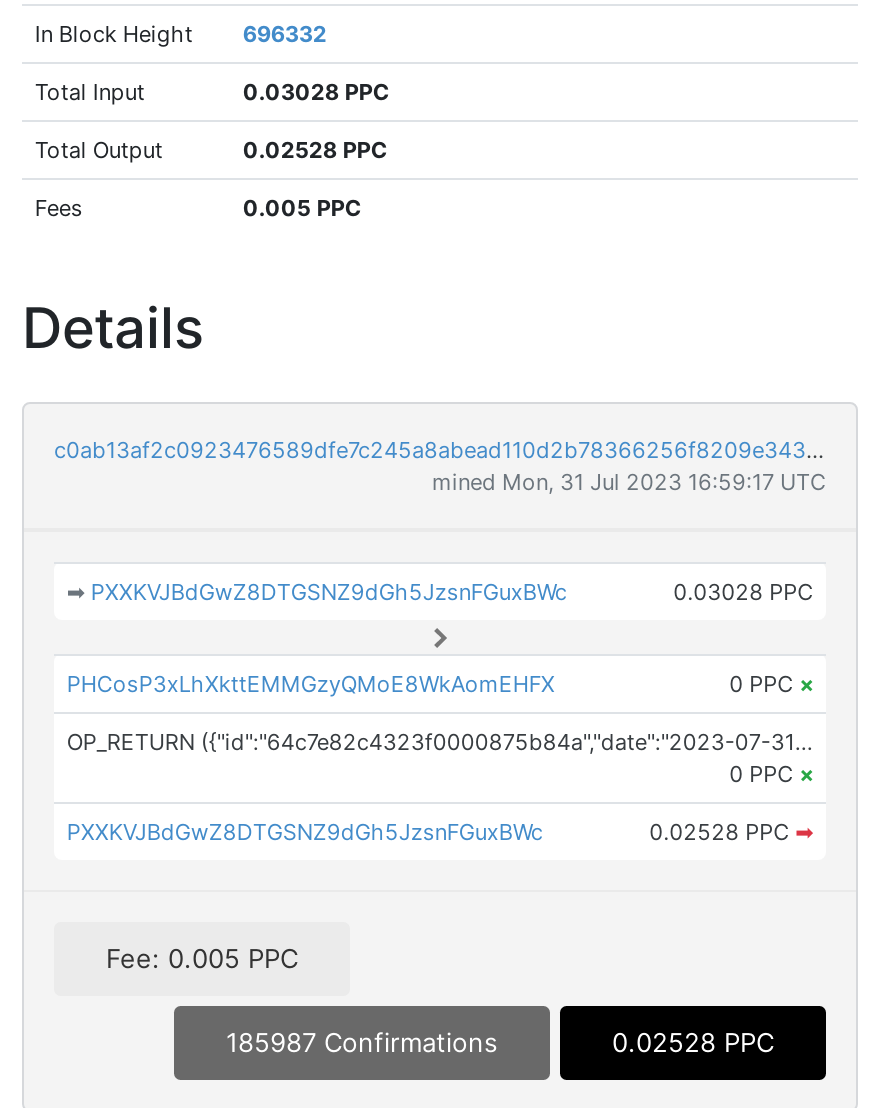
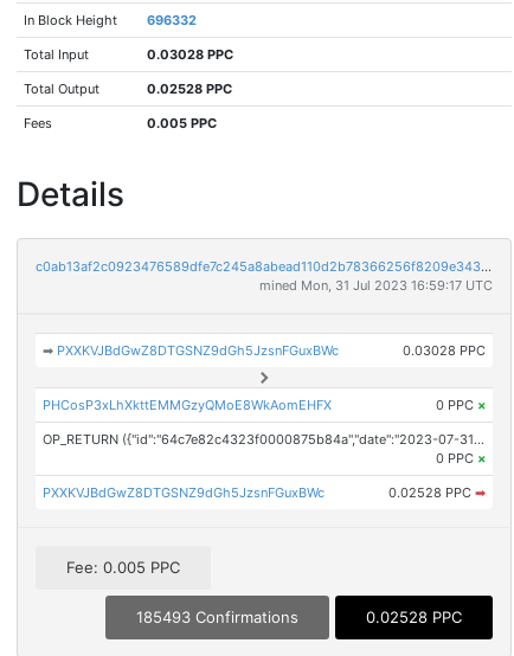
- 185987 Confirmations
+ 185493 Confirmations
